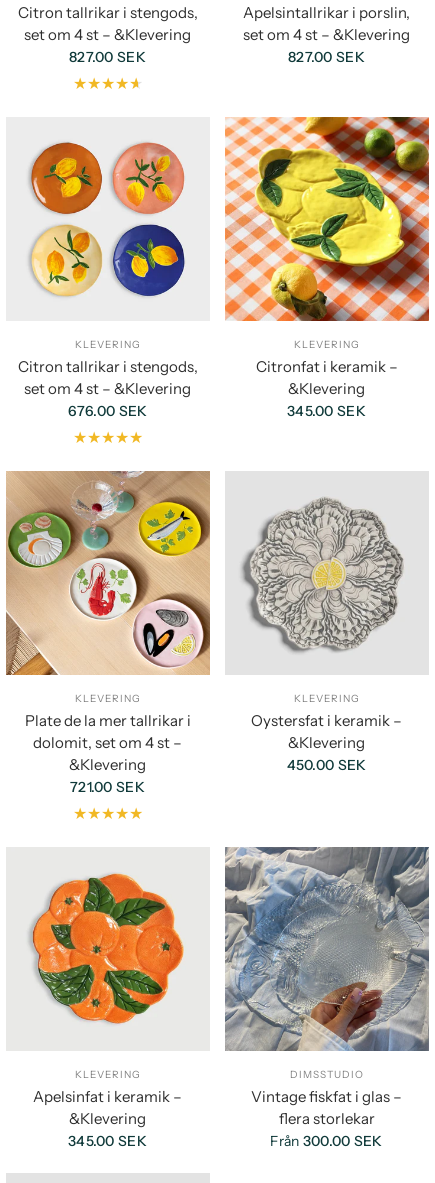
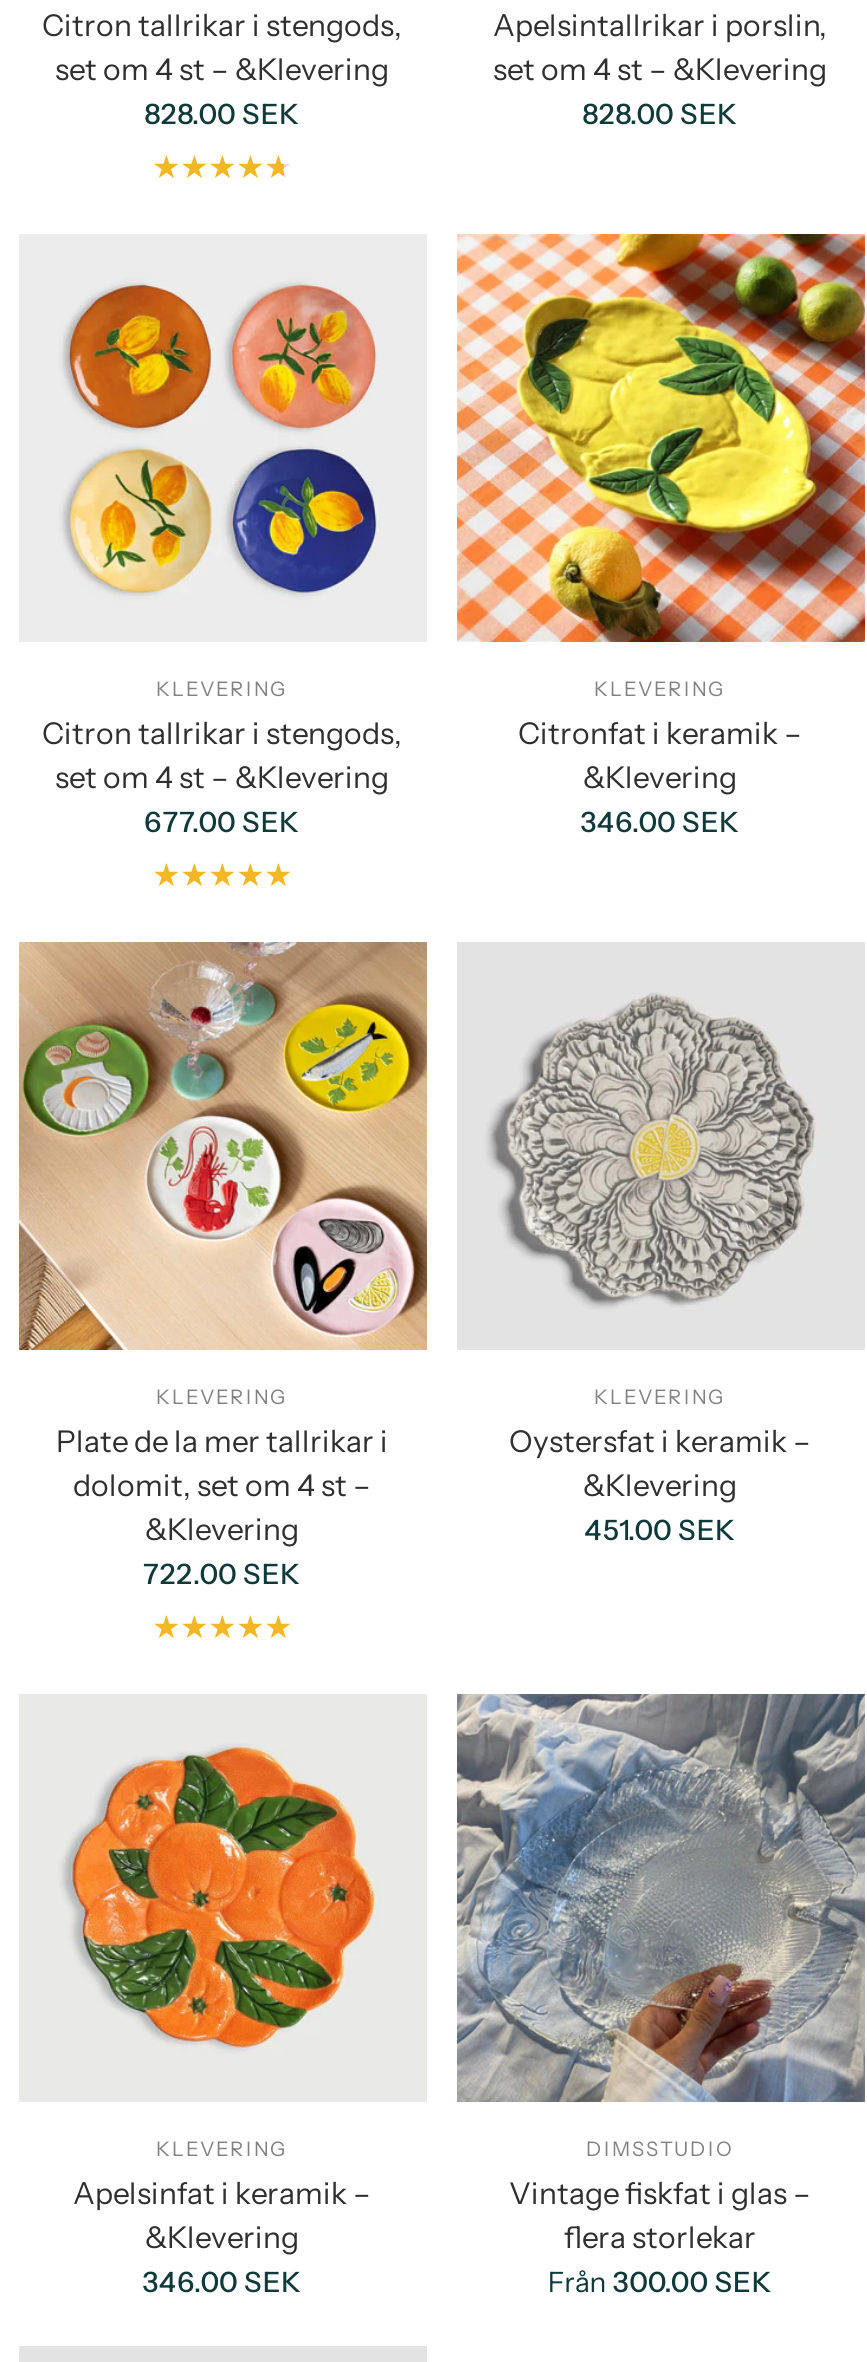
- 827.00 SEK
+ 828.00 SEK

- 827.00 SEK
+ 828.00 SEK

- 676.00 SEK
+ 677.00 SEK

- 345.00 SEK
+ 346.00 SEK

- 450.00 SEK
+ 451.00 SEK

- 721.00 SEK
+ 722.00 SEK

- 345.00 SEK
+ 346.00 SEK
